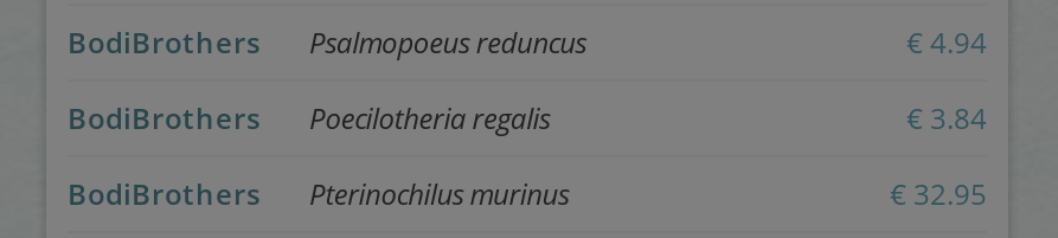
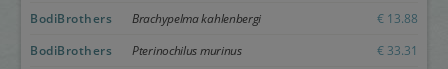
- Psalmopoeus reduncus
- € 4.94
- BodiBrothers
- Poecilotheria regalis
- € 3.84
+ Brachypelma kahlenbergi
+ € 13.88

- € 32.95
+ € 33.31
